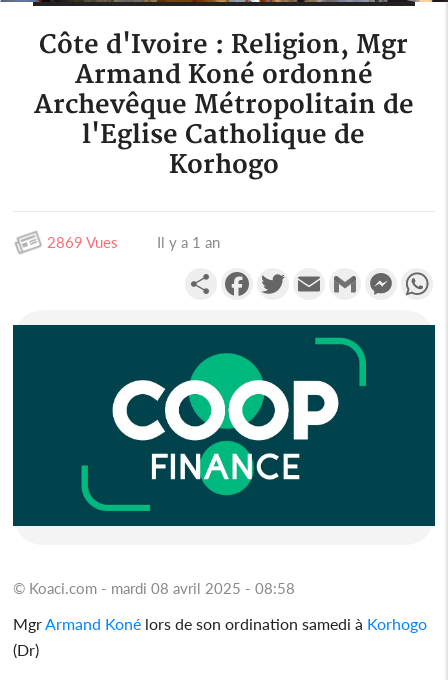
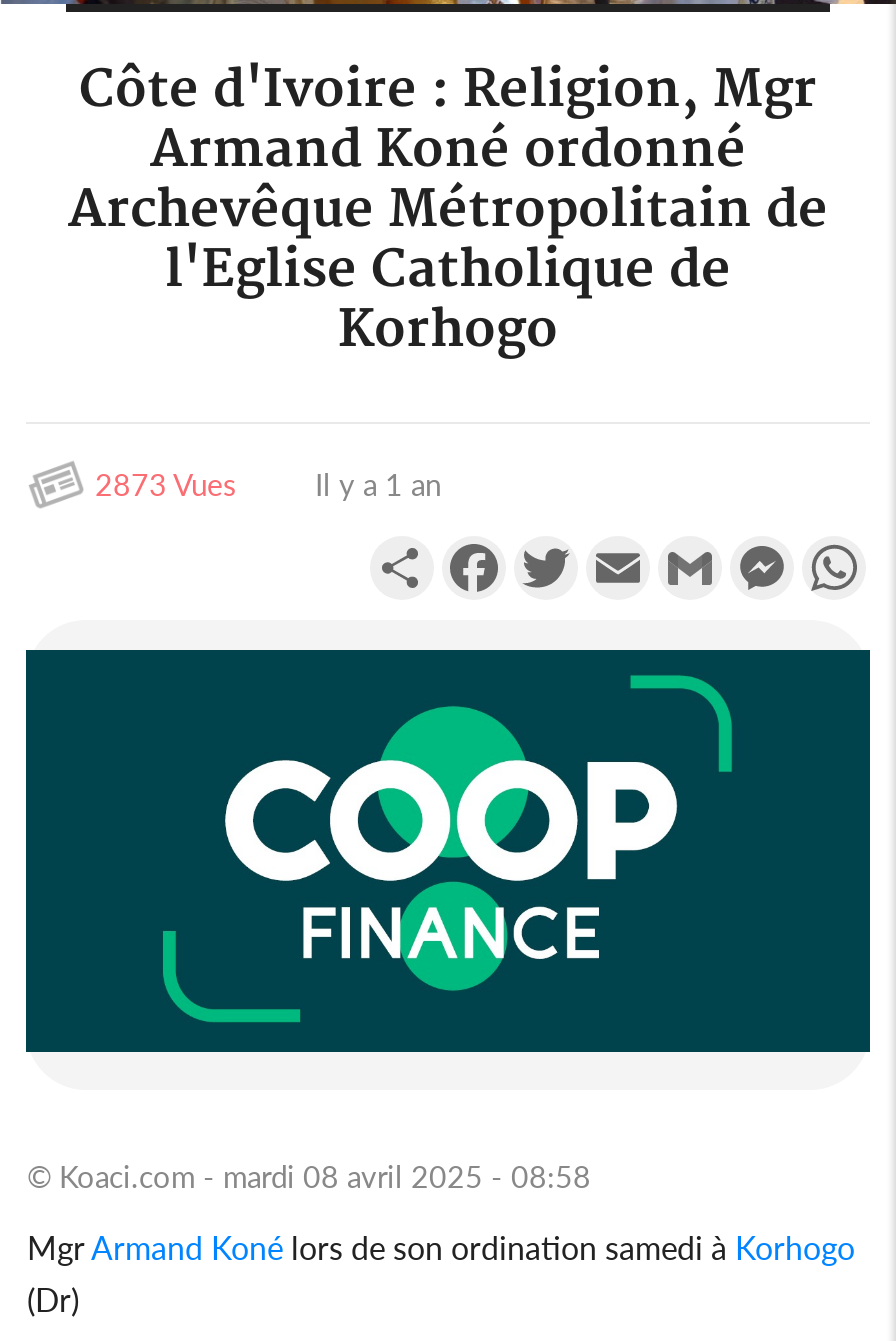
- 2869 Vues Il y a 1 an
+ 2873 Vues Il y a 1 an
